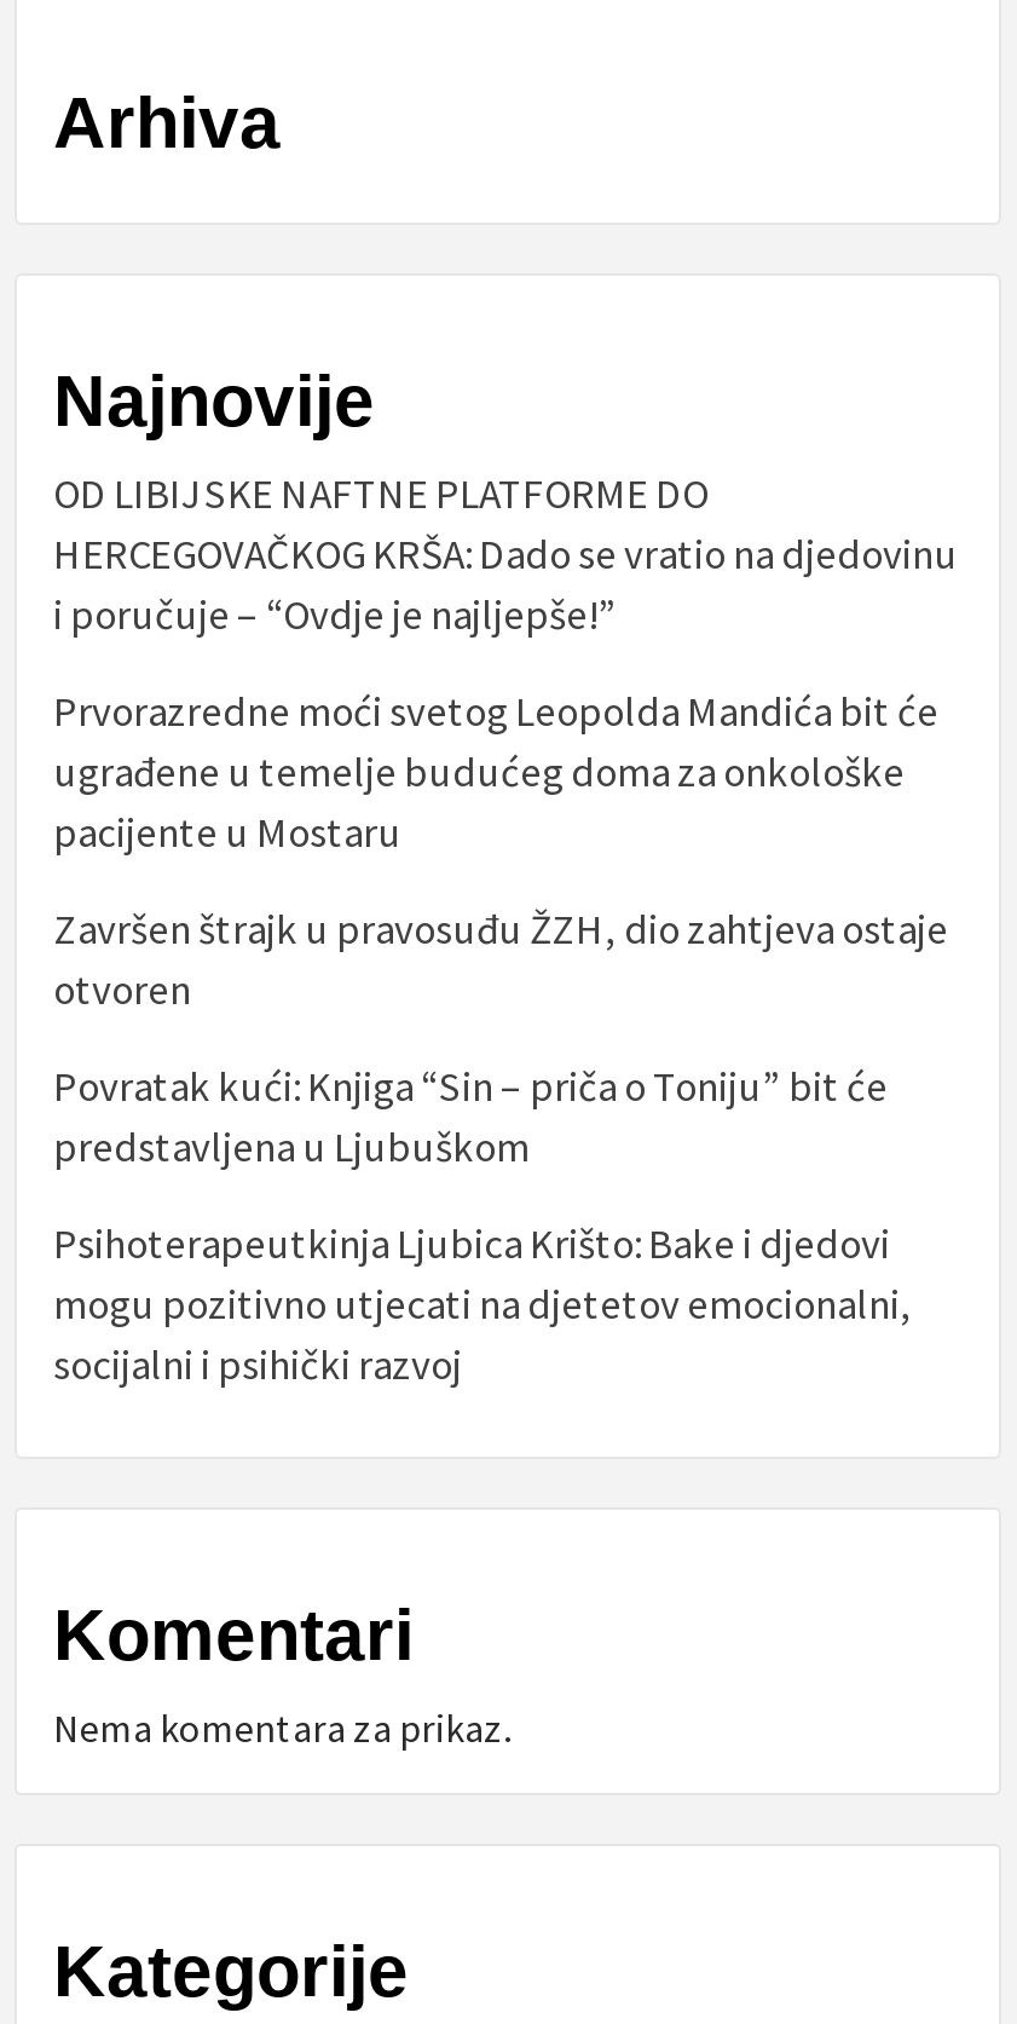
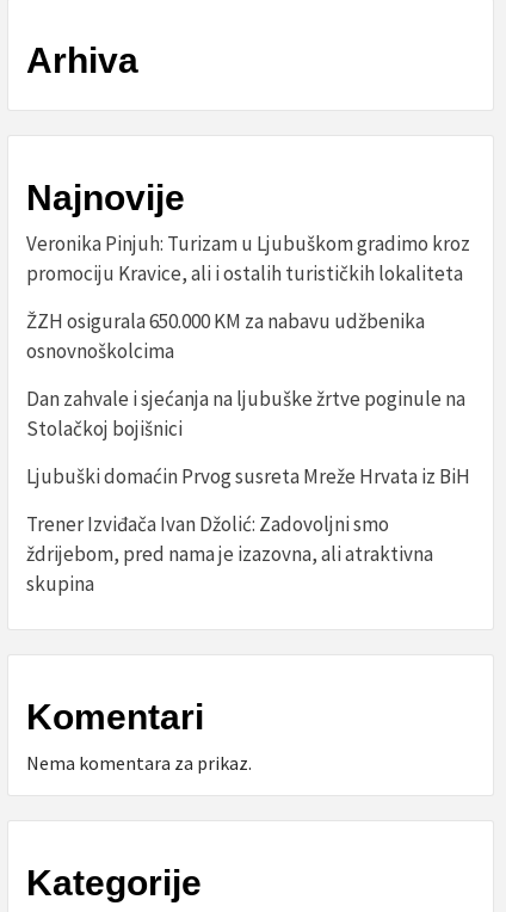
- OD LIBIJSKE NAFTNE PLATFORME DO
- HERCEGOVAČKOG KRŠA: Dado se vratio na djedovinu
- i poručuje – “Ovdje je najljepše!”
+ Veronika Pinjuh: Turizam u Ljubuškom gradimo kroz
+ promociju Kravice, ali i ostalih turističkih lokaliteta

- Prvorazredne moći svetog Leopolda Mandića bit će
- ugrađene u temelje budućeg doma za onkološke
- pacijente u Mostaru
+ ŽZH osigurala 650.000 KM za nabavu udžbenika
+ osnovnoškolcima

- Završen štrajk u pravosuđu ŽZH, dio zahtjeva ostaje
- otvoren
+ Dan zahvale i sjećanja na ljubuške žrtve poginule na
+ Stolačkoj bojišnici

- Povratak kući: Knjiga “Sin – priča o Toniju” bit će
- predstavljena u Ljubuškom
+ Ljubuški domaćin Prvog susreta Mreže Hrvata iz BiH

- Psihoterapeutkinja Ljubica Krišto: Bake i djedovi
- mogu pozitivno utjecati na djetetov emocionalni,
- socijalni i psihički razvoj
+ Trener Izviđača Ivan Džolić: Zadovoljni smo
+ ždrijebom, pred nama je izazovna, ali atraktivna
+ skupina
